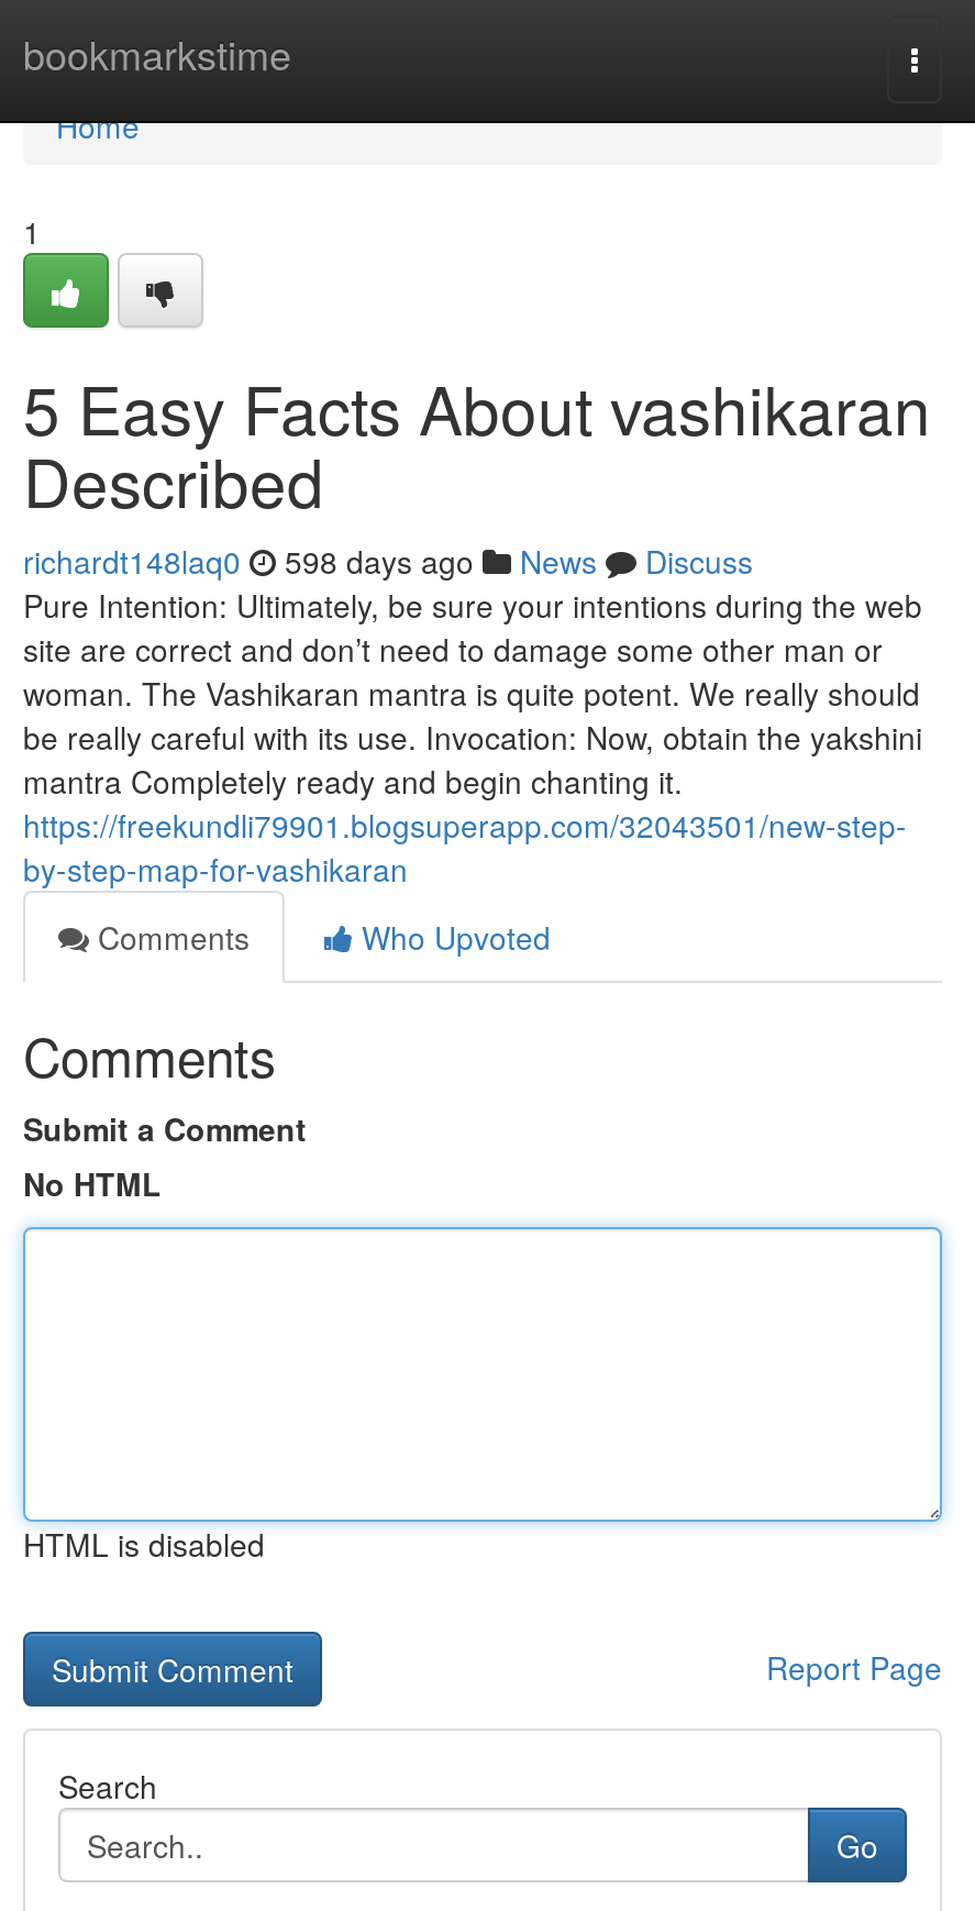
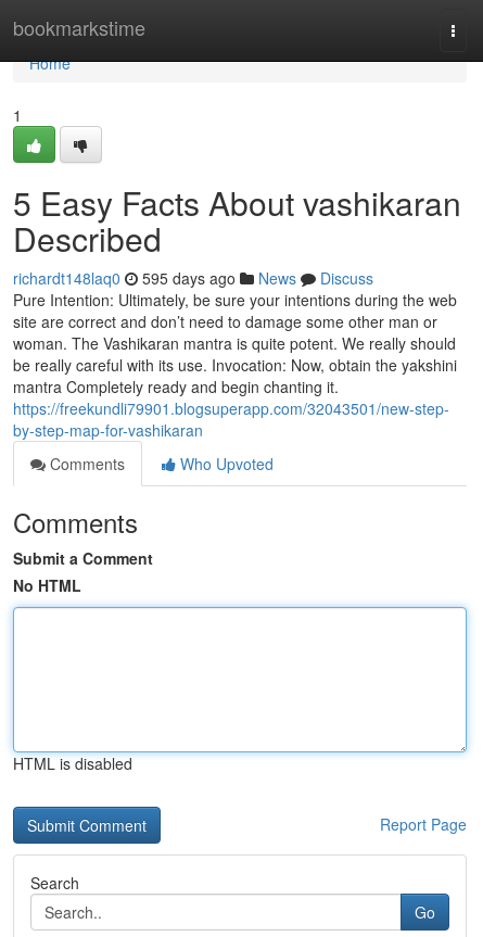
- richardt148laq0 598 days ago News Discuss
+ richardt148laq0 595 days ago News Discuss
